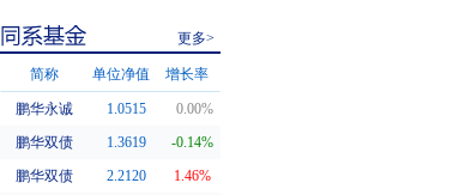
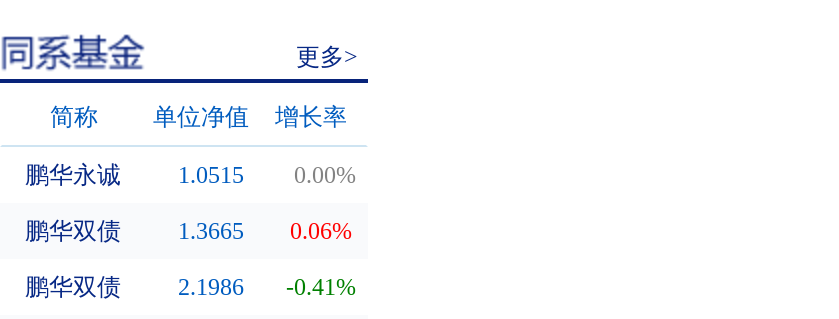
- 1.3619
+ 1.3665

- -0.14%
+ 0.06%

- 2.2120
+ 2.1986

- 1.46%
+ -0.41%
